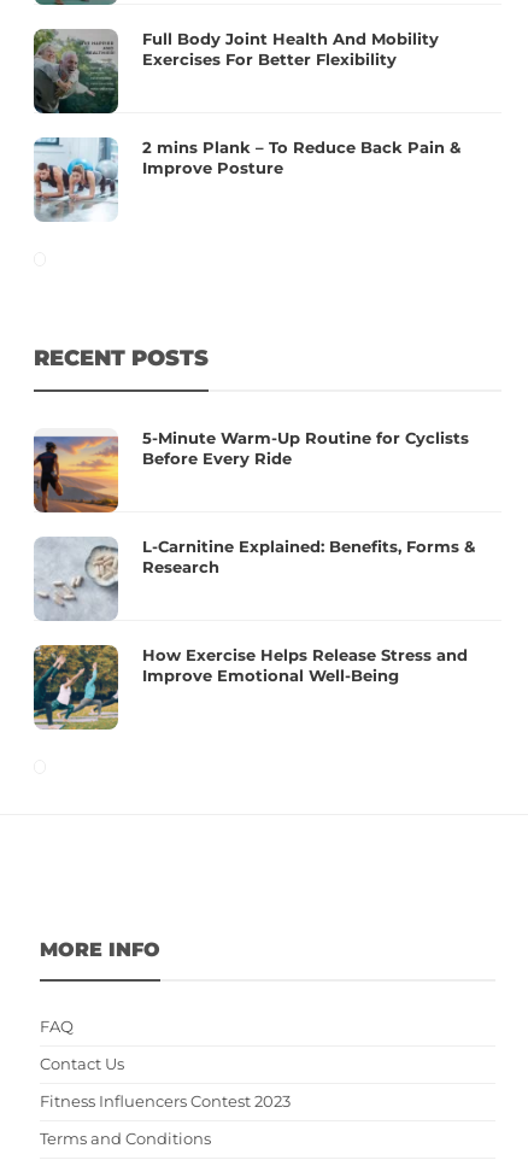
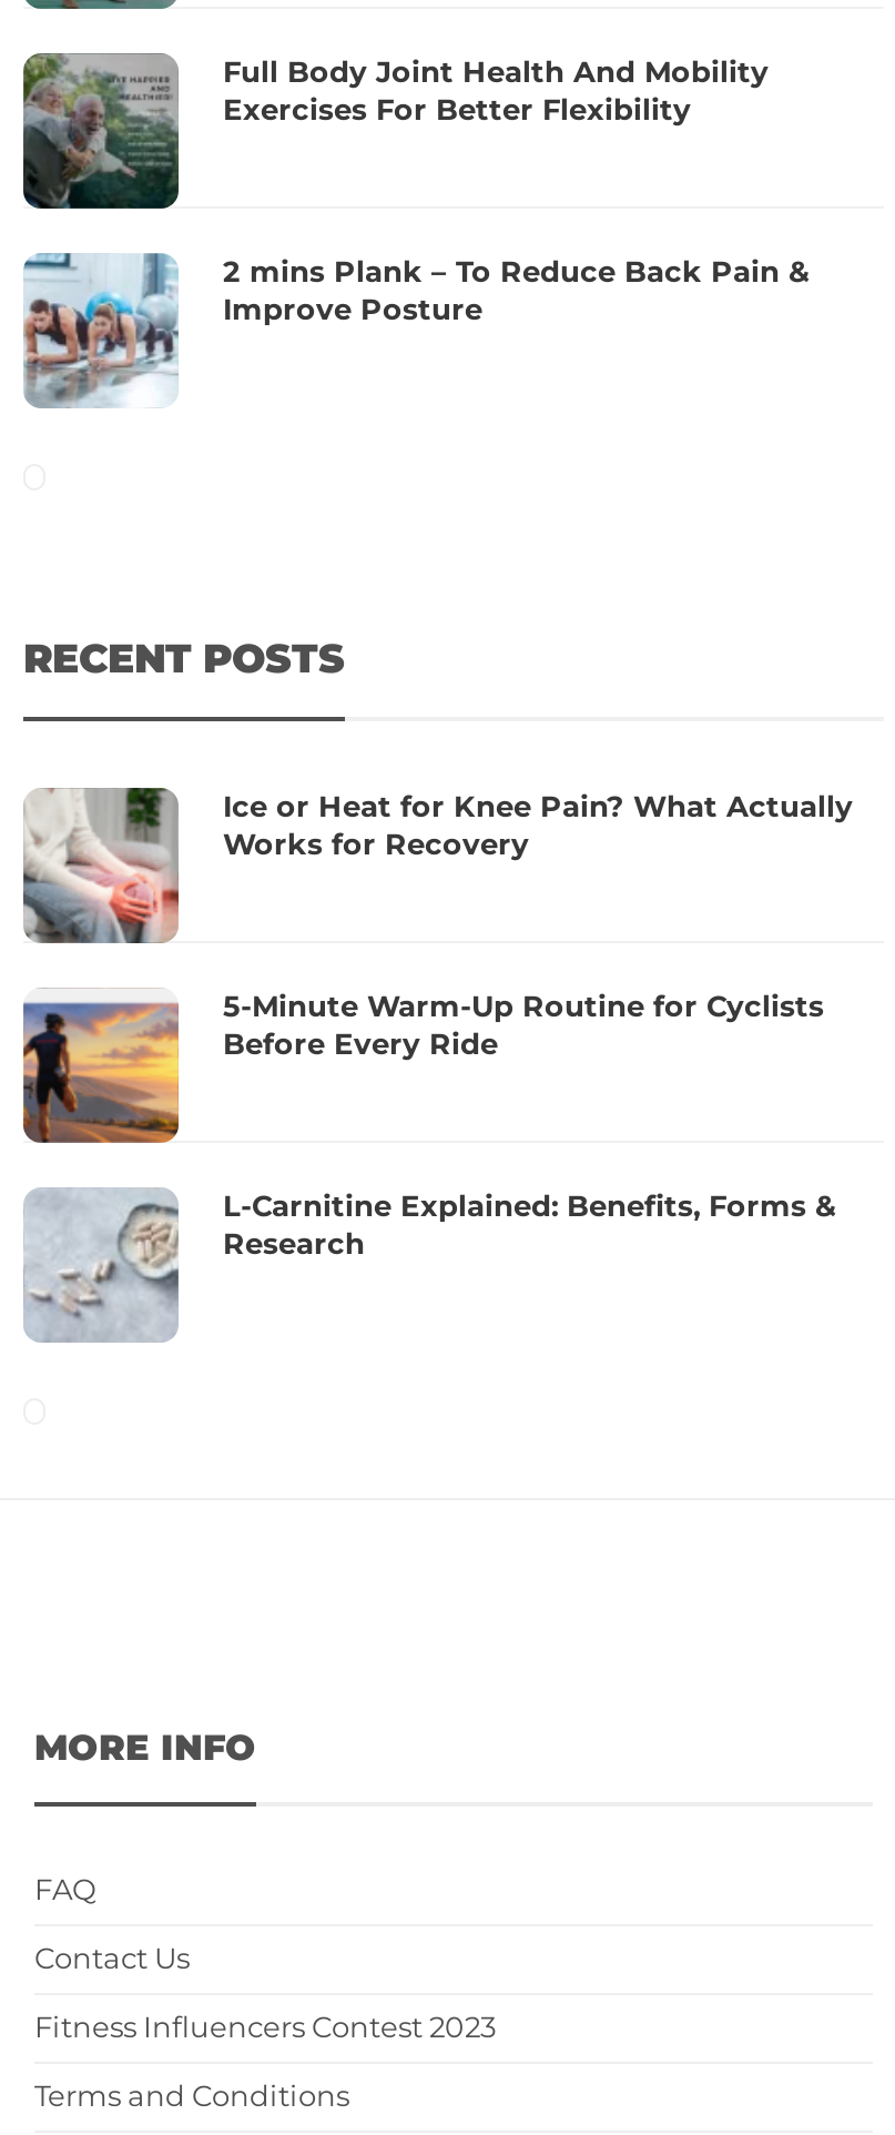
+ [image]
+ Ice or Heat for Knee Pain? What Actually
+ Works for Recovery

moved down: [image] | 5-Minute Warm-Up Routine for Cyclists | Before Every Ride | L-Carnitine Explained: Benefits, Forms & | Research

moved down: [image]

- [image]
- How Exercise Helps Release Stress and
- Improve Emotional Well-Being
